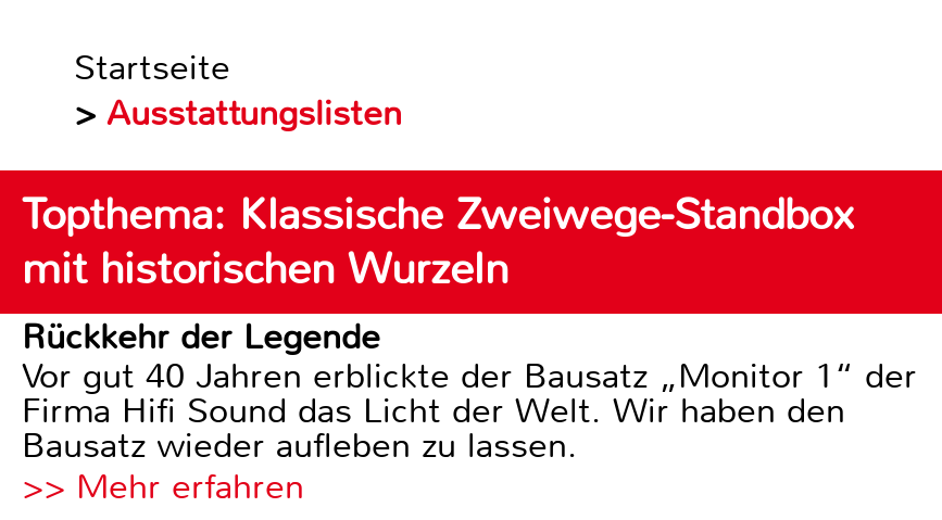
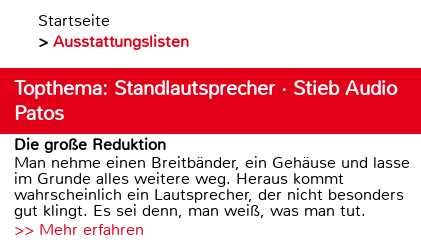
- Topthema: Klassische Zweiwege-Standbox
- mit historischen Wurzeln
- Rückkehr der Legende
- Vor gut 40 Jahren erblickte der Bausatz „Monitor 1“ der
- Firma Hifi Sound das Licht der Welt. Wir haben den
- Bausatz wieder aufleben zu lassen.
+ Topthema: Standlautsprecher · Stieb Audio
+ Patos
+ Die große Reduktion
+ Man nehme einen Breitbänder, ein Gehäuse und lasse
+ im Grunde alles weitere weg. Heraus kommt
+ wahrscheinlich ein Lautsprecher, der nicht besonders
+ gut klingt. Es sei denn, man weiß, was man tut.
